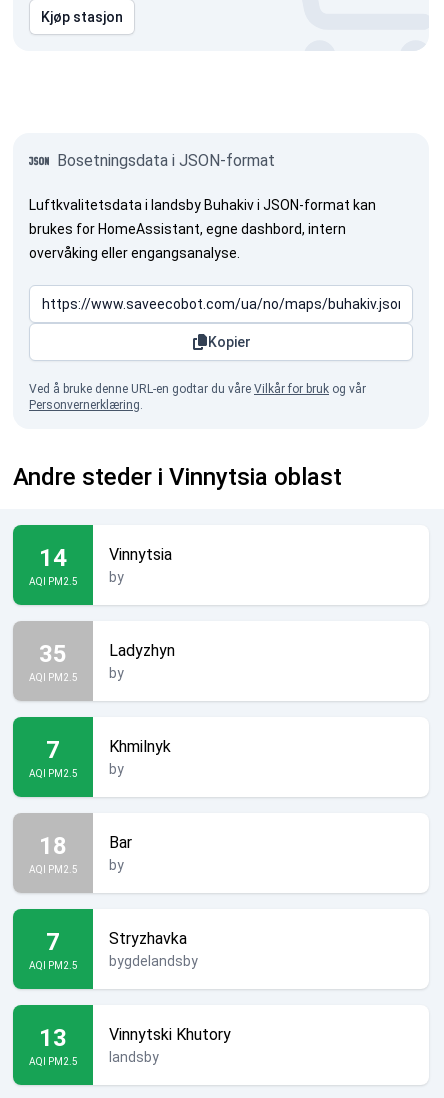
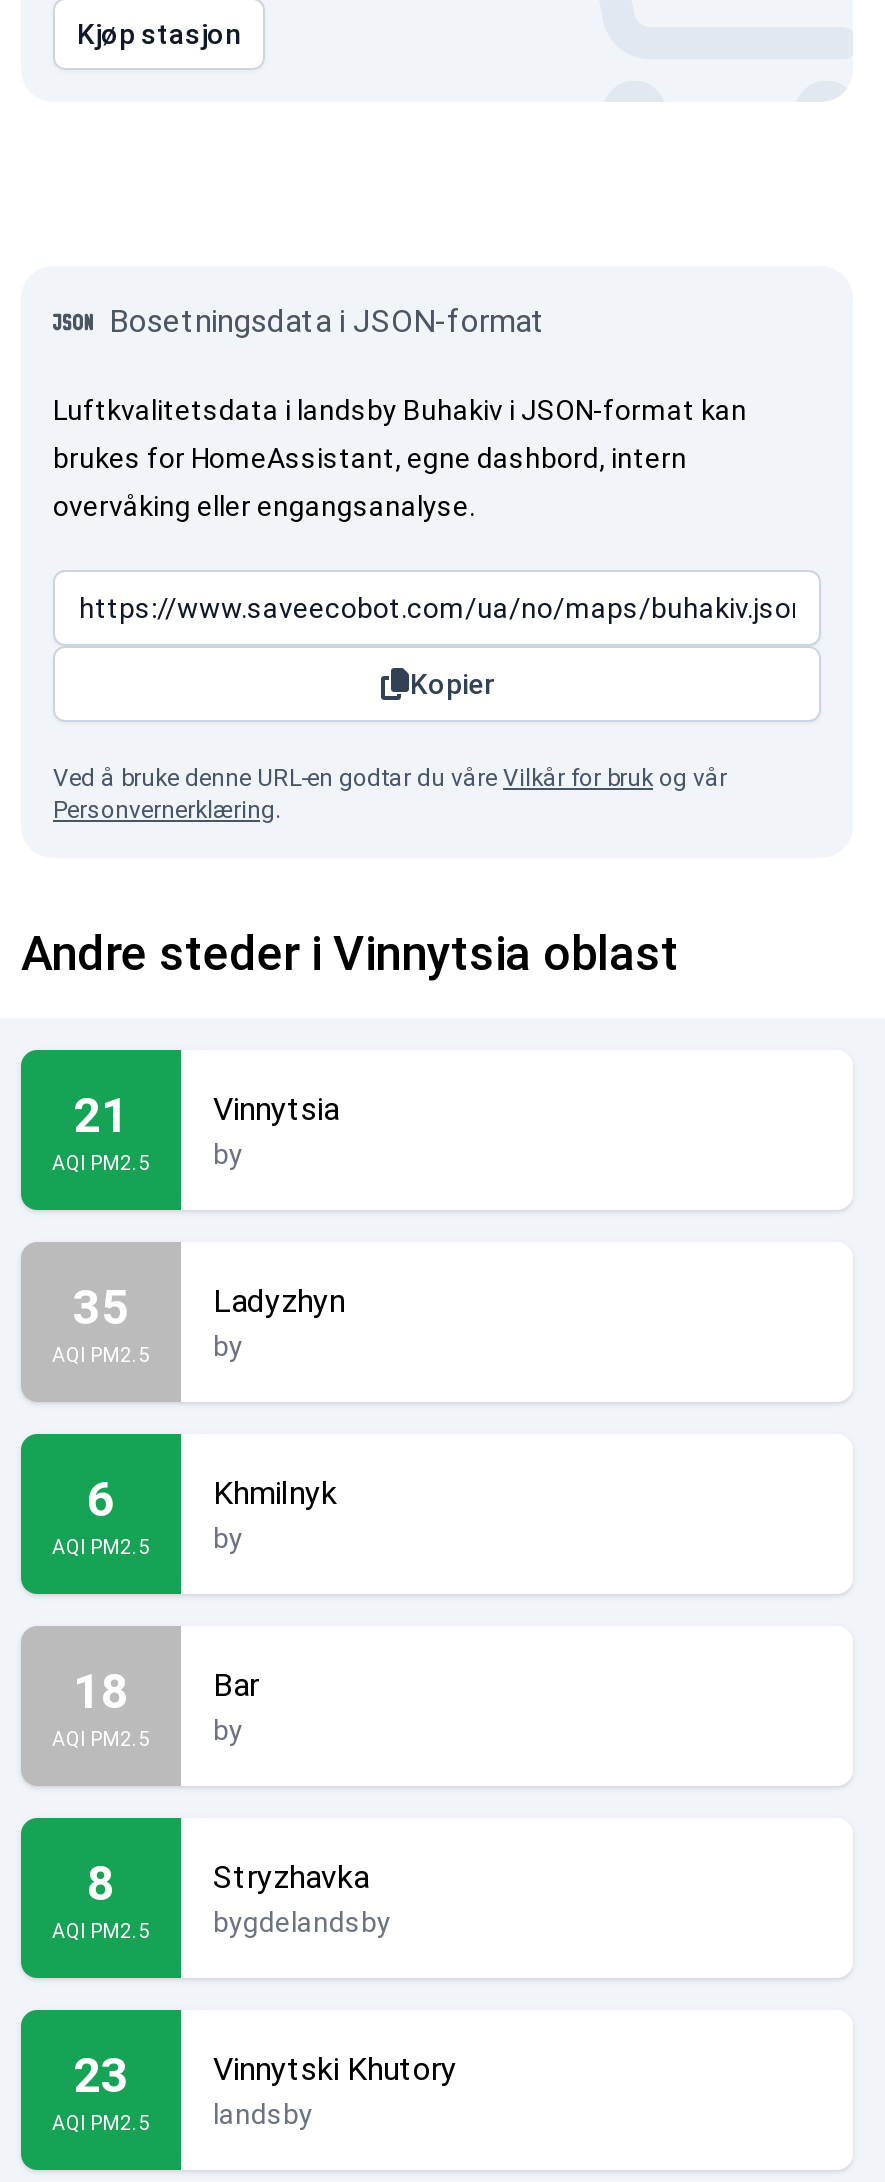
- 14
+ 21

- 7
+ 6

- 7
+ 8

- 13
+ 23
